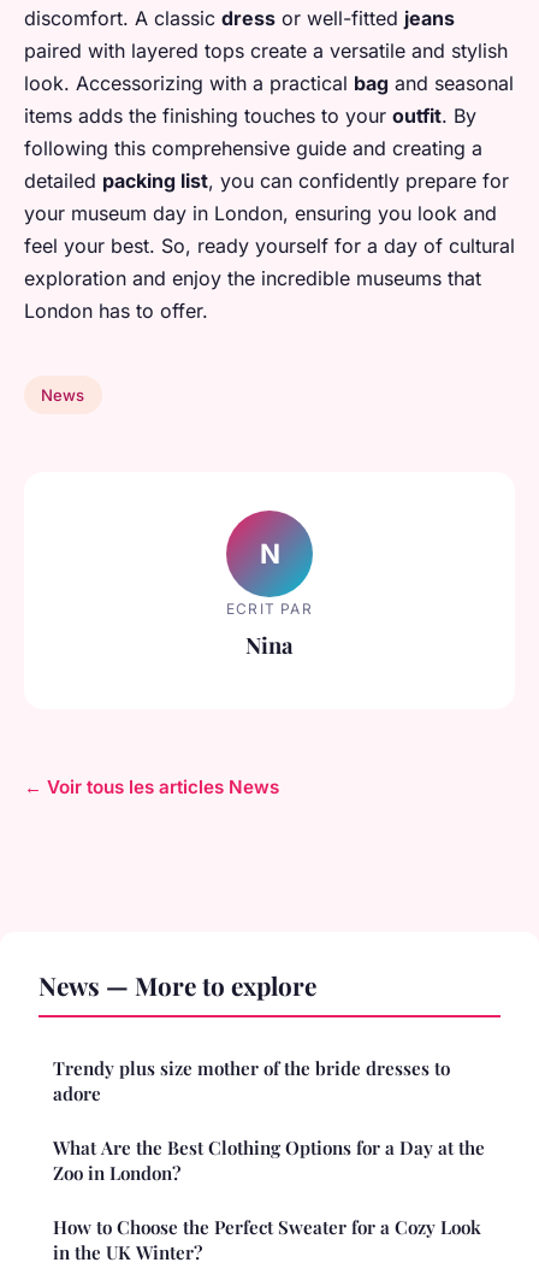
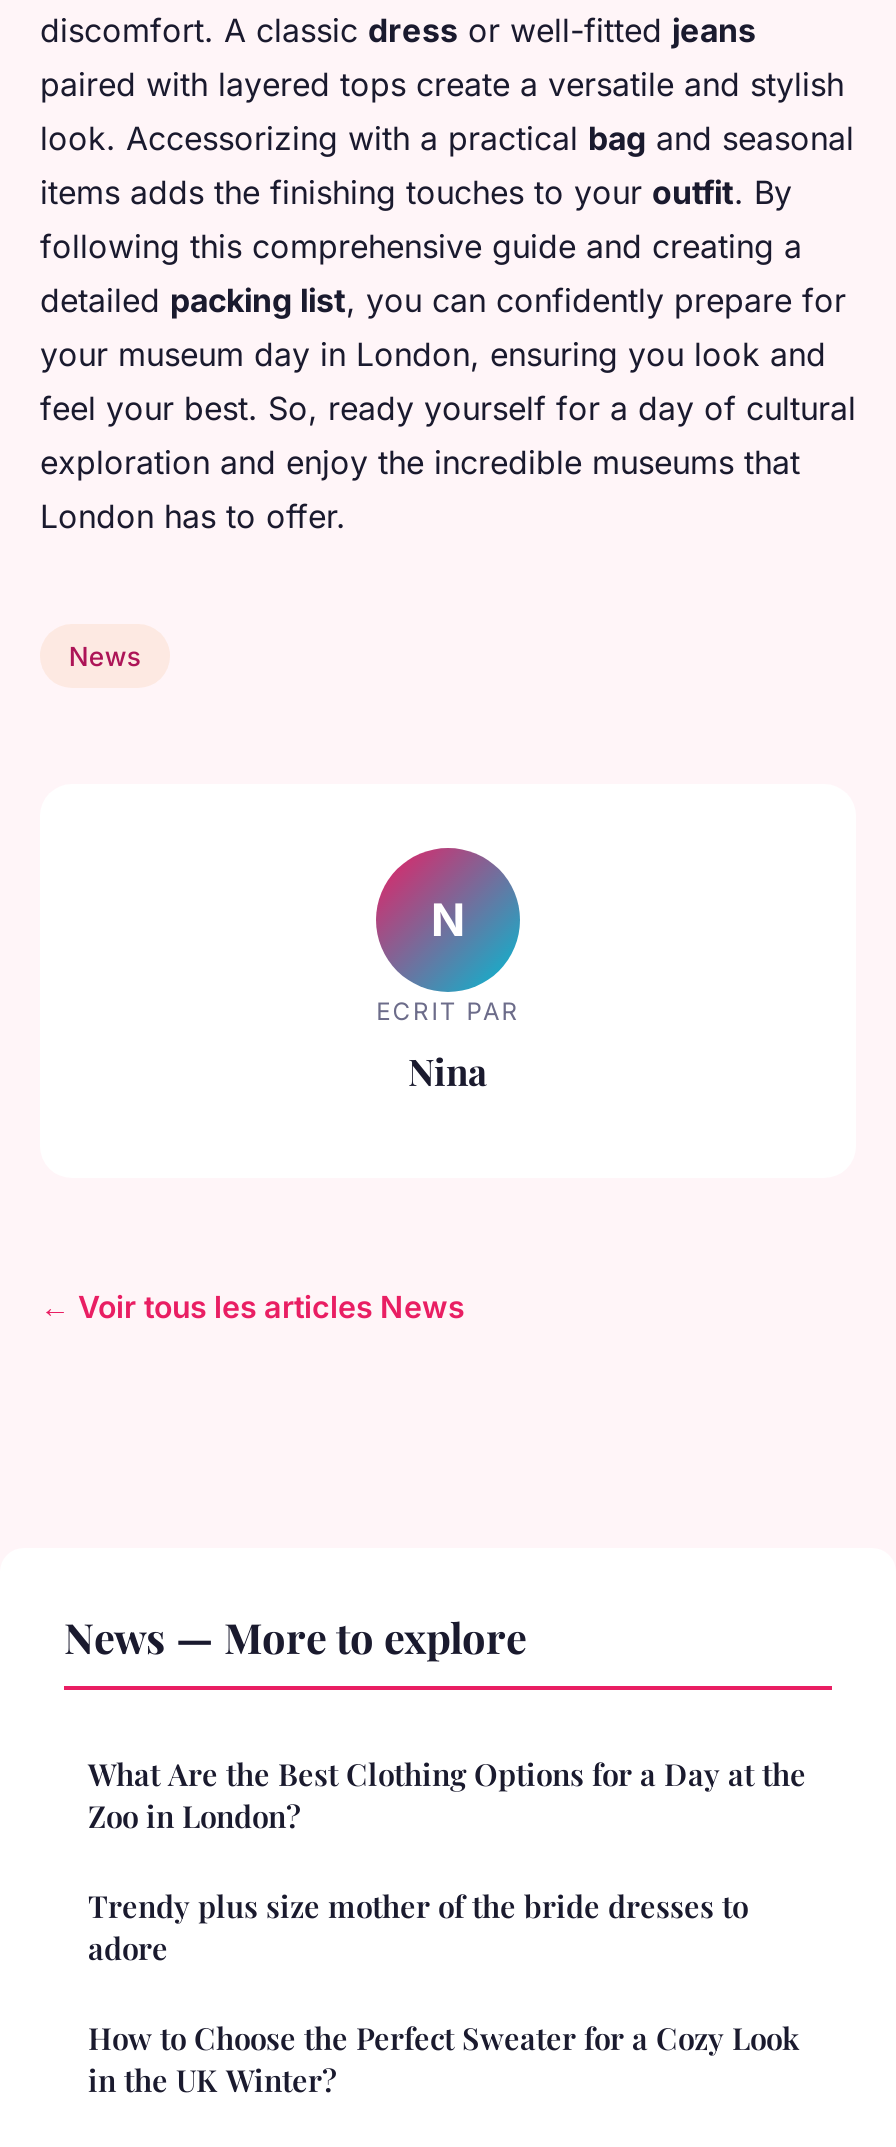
moved down: Trendy plus size mother of the bride dresses to | adore

moved up: What Are the Best Clothing Options for a Day at the | Zoo in London?
